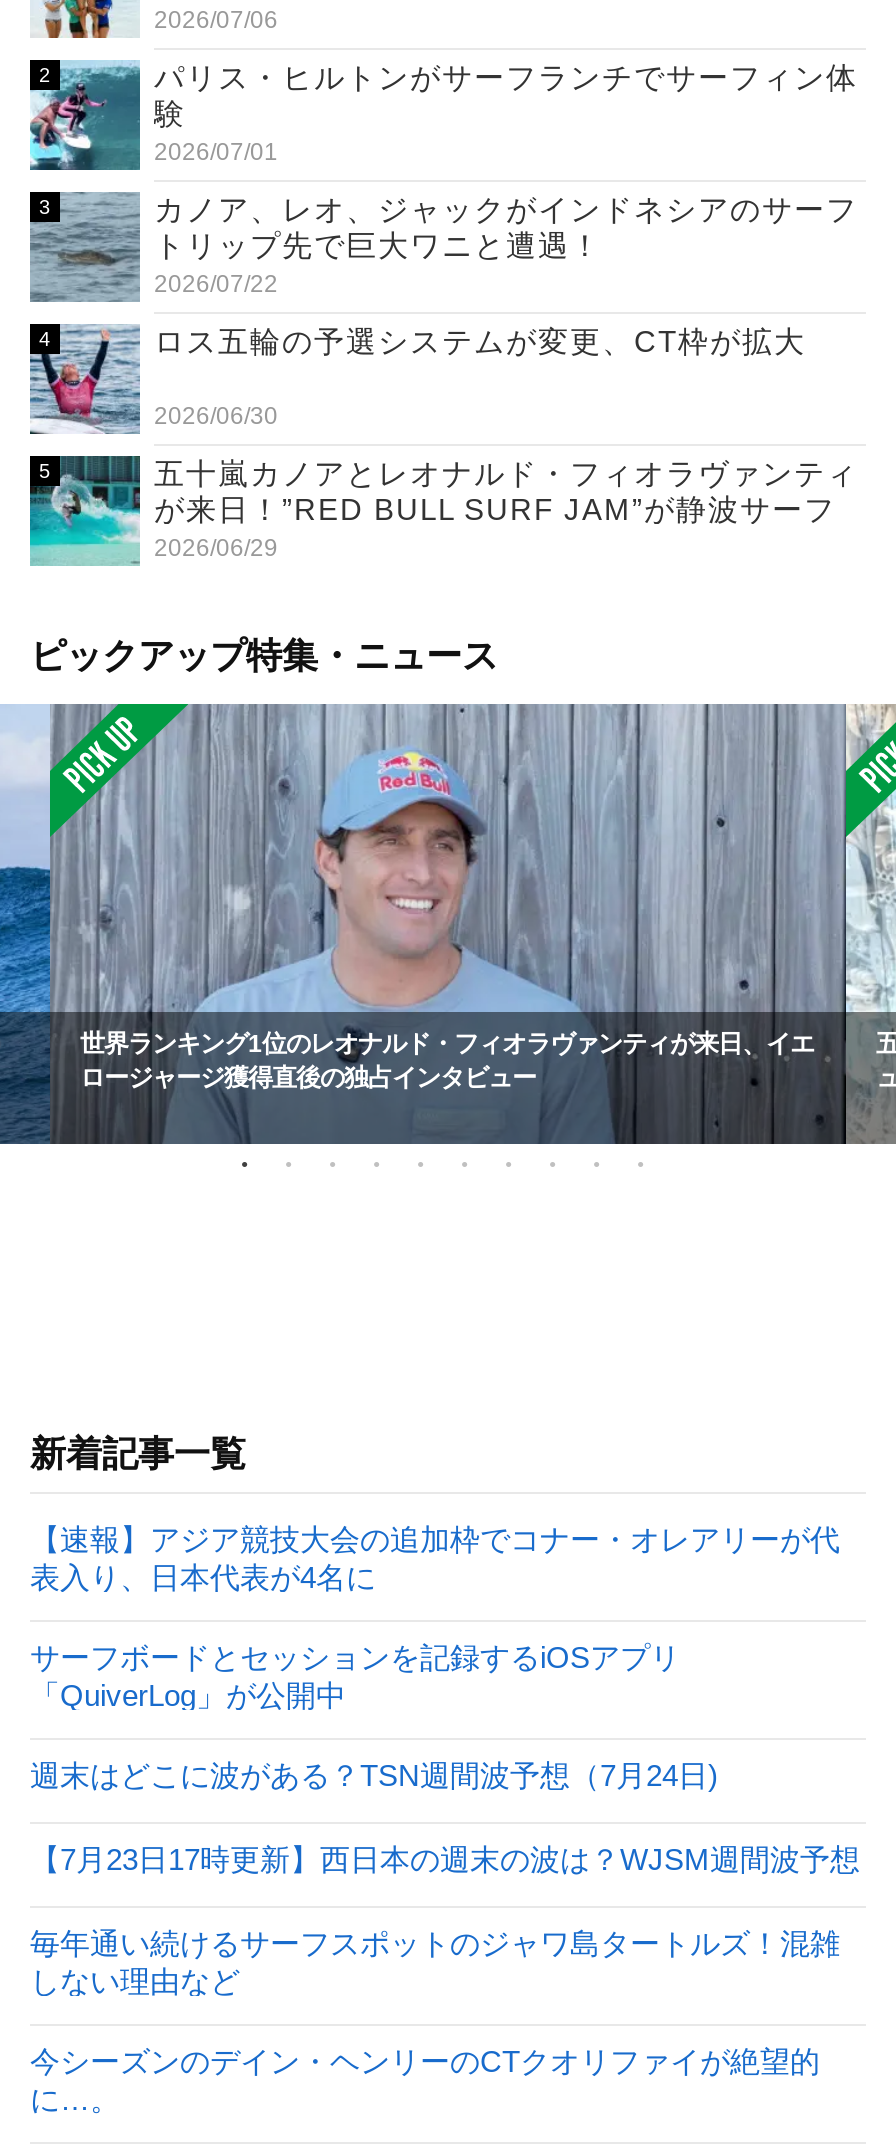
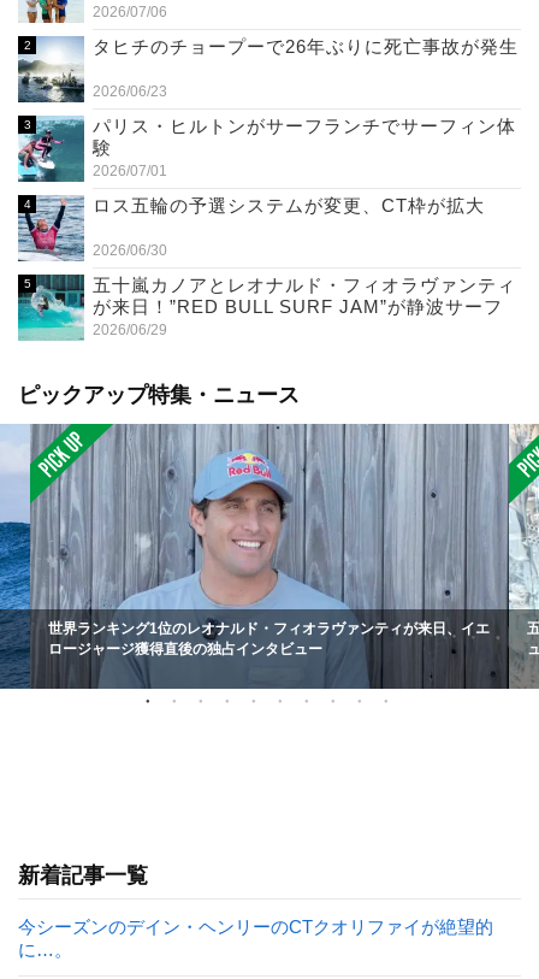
+ [image]
+ タヒチのチョープーで26年ぶりに死亡事故が発生
+ 2026/06/23

moved down: [image] | パリス・ヒルトンがサーフランチでサーフィン体 | 験 | 2026/07/01

- [image]
- カノア、レオ、ジャックがインドネシアのサーフ
- トリップ先で巨大ワニと遭遇！
- 2026/07/22

- 【速報】アジア競技大会の追加枠でコナー・オレアリーが代
- 表入り、日本代表が4名に
- サーフボードとセッションを記録するiOSアプリ
- 「QuiverLog」が公開中
- 週末はどこに波がある？TSN週間波予想（7月24日)
- 【7月23日17時更新】西日本の週末の波は？WJSM週間波予想
- 毎年通い続けるサーフスポットのジャワ島タートルズ！混雑
- しない理由など
